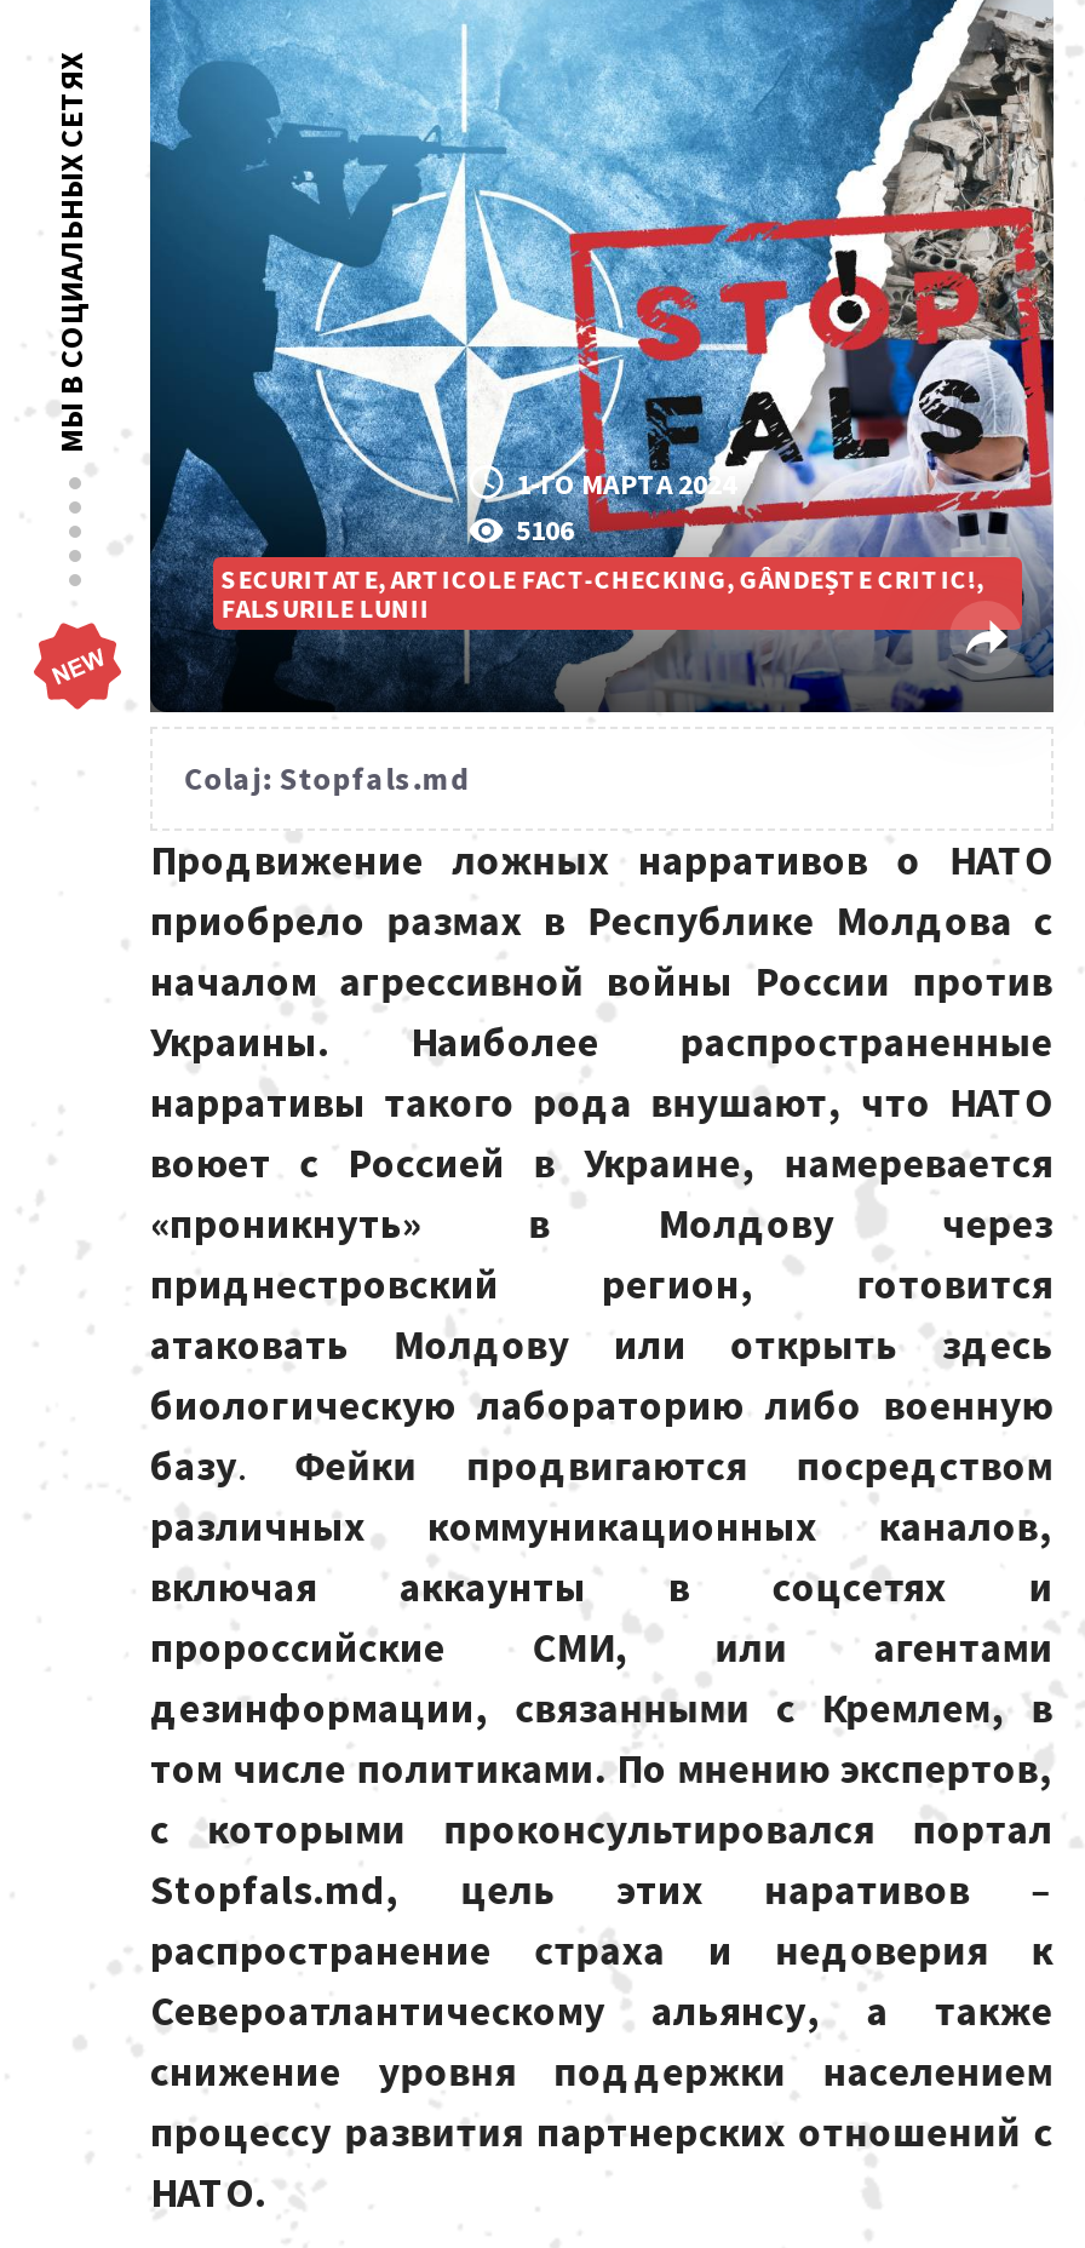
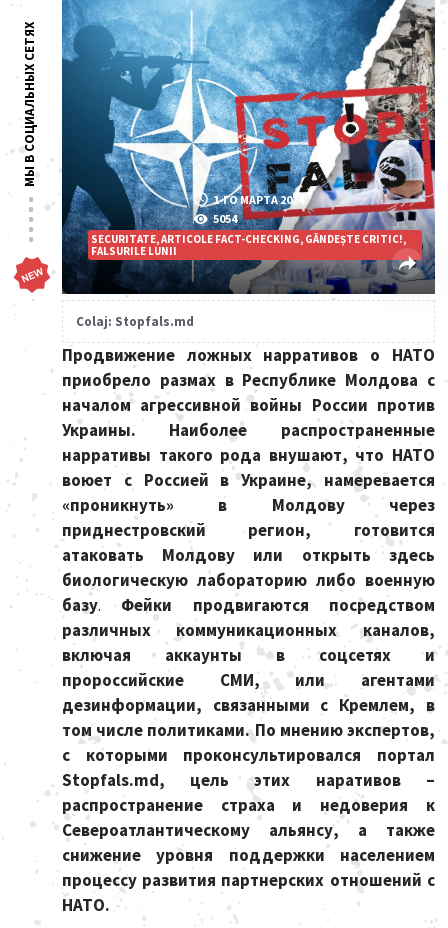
- 5106
+ 5054
